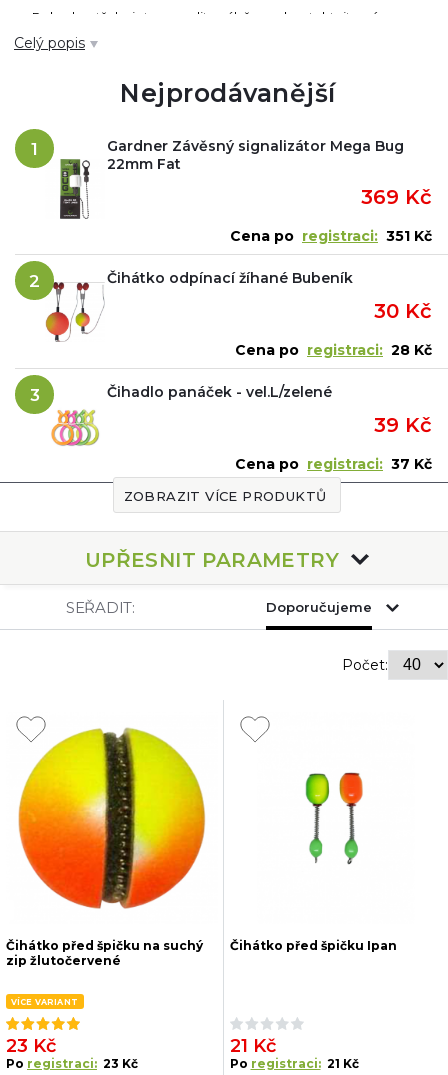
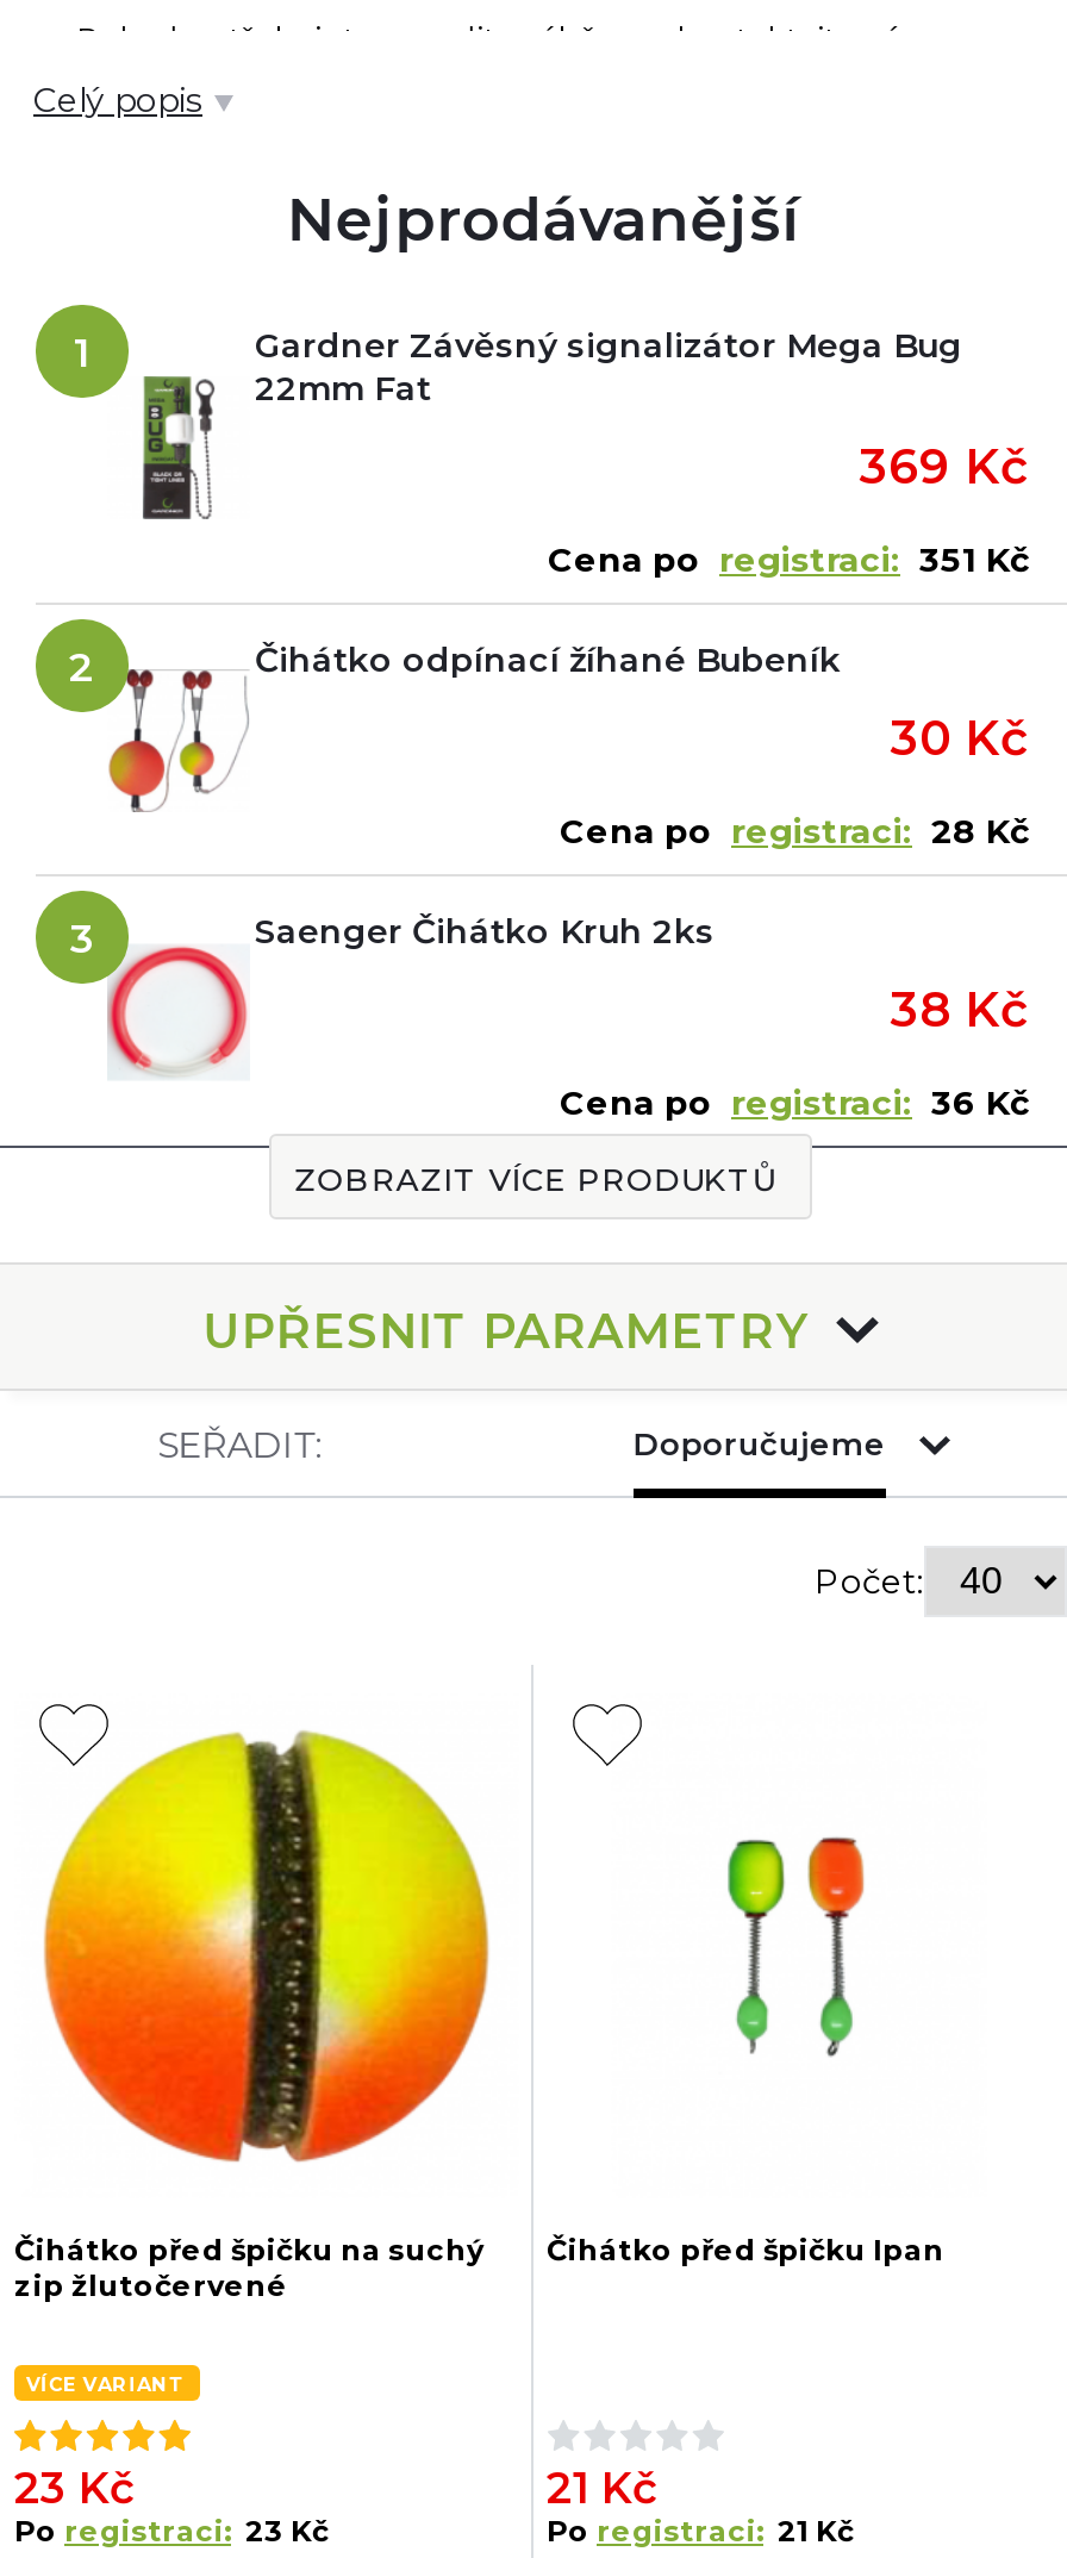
- [image]
- Čihadlo panáček - vel.L/zelené
+ [image]
+ Saenger Čihátko Kruh 2ks

- 39 Kč
+ 38 Kč

- Cena po registraci: 37 Kč
+ Cena po registraci: 36 Kč
